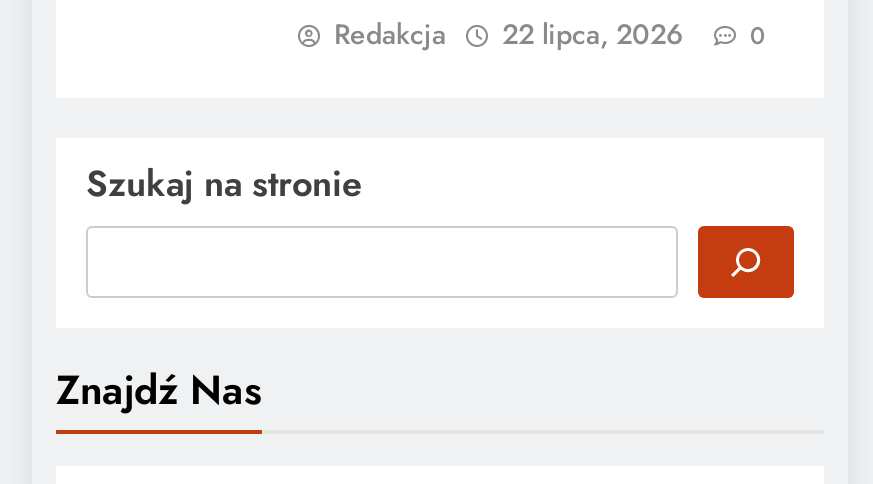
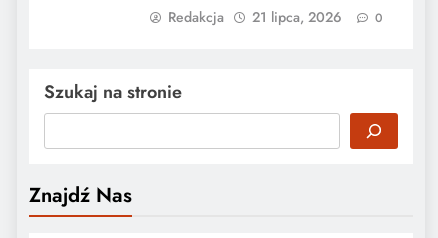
- Redakcja 22 lipca, 2026 0
+ Redakcja 21 lipca, 2026 0
